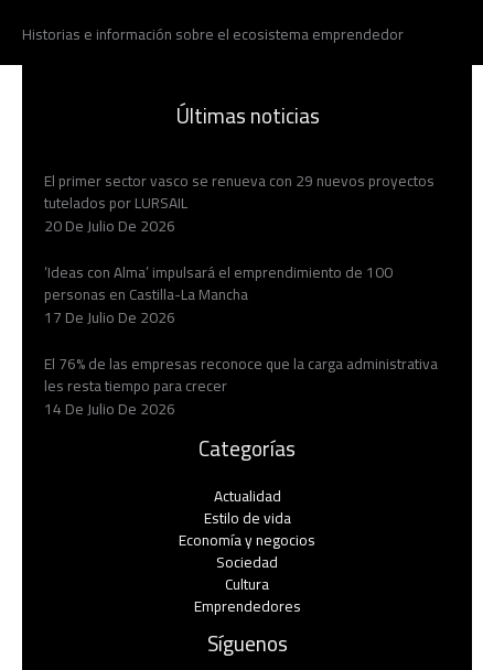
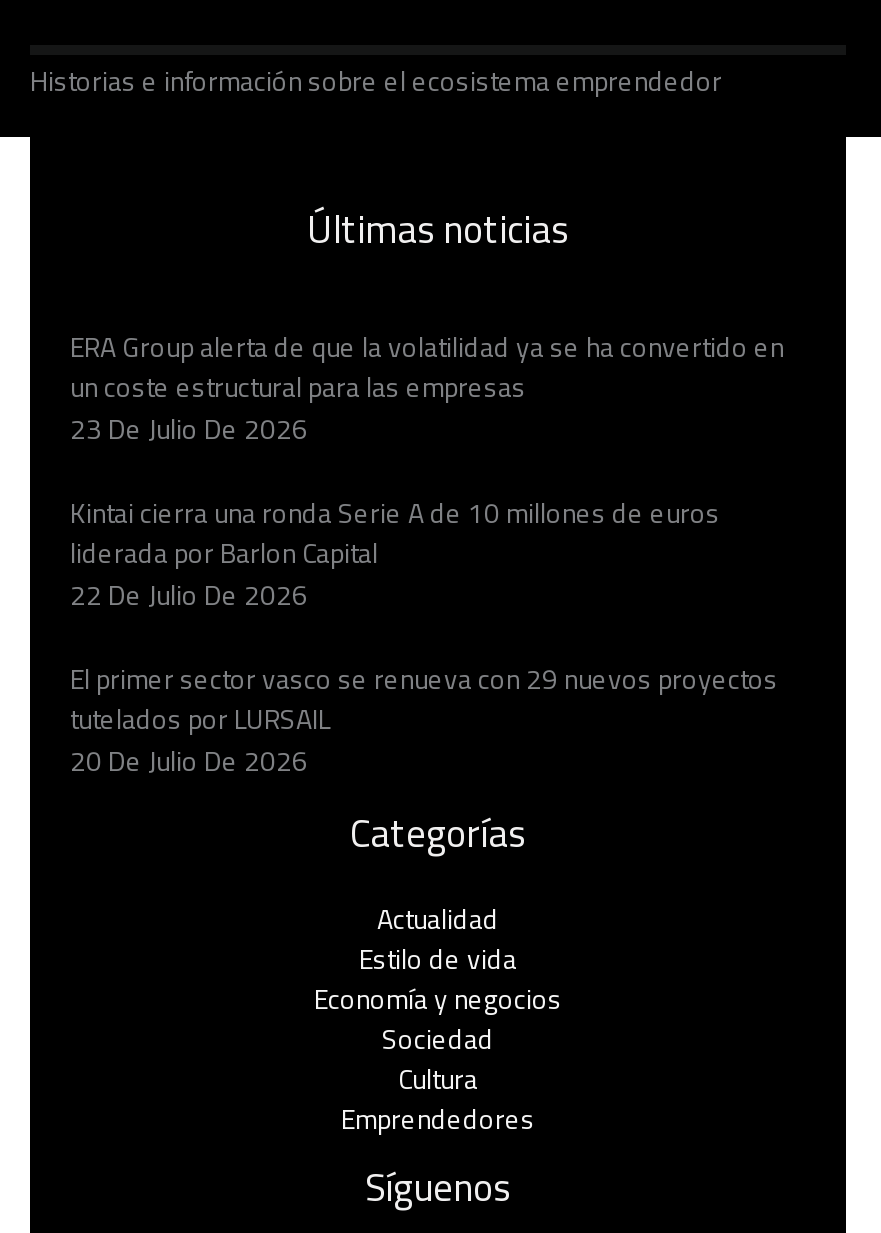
+ ERA Group alerta de que la volatilidad ya se ha convertido en
+ un coste estructural para las empresas
+ 23 De Julio De 2026
+ Kintai cierra una ronda Serie A de 10 millones de euros
+ liderada por Barlon Capital
+ 22 De Julio De 2026

moved down: El primer sector vasco se renueva con 29 nuevos proyectos | tutelados por LURSAIL | 20 De Julio De 2026

- ‘Ideas con Alma’ impulsará el emprendimiento de 100
- personas en Castilla-La Mancha
- 17 De Julio De 2026
- El 76% de las empresas reconoce que la carga administrativa
- les resta tiempo para crecer
- 14 De Julio De 2026
